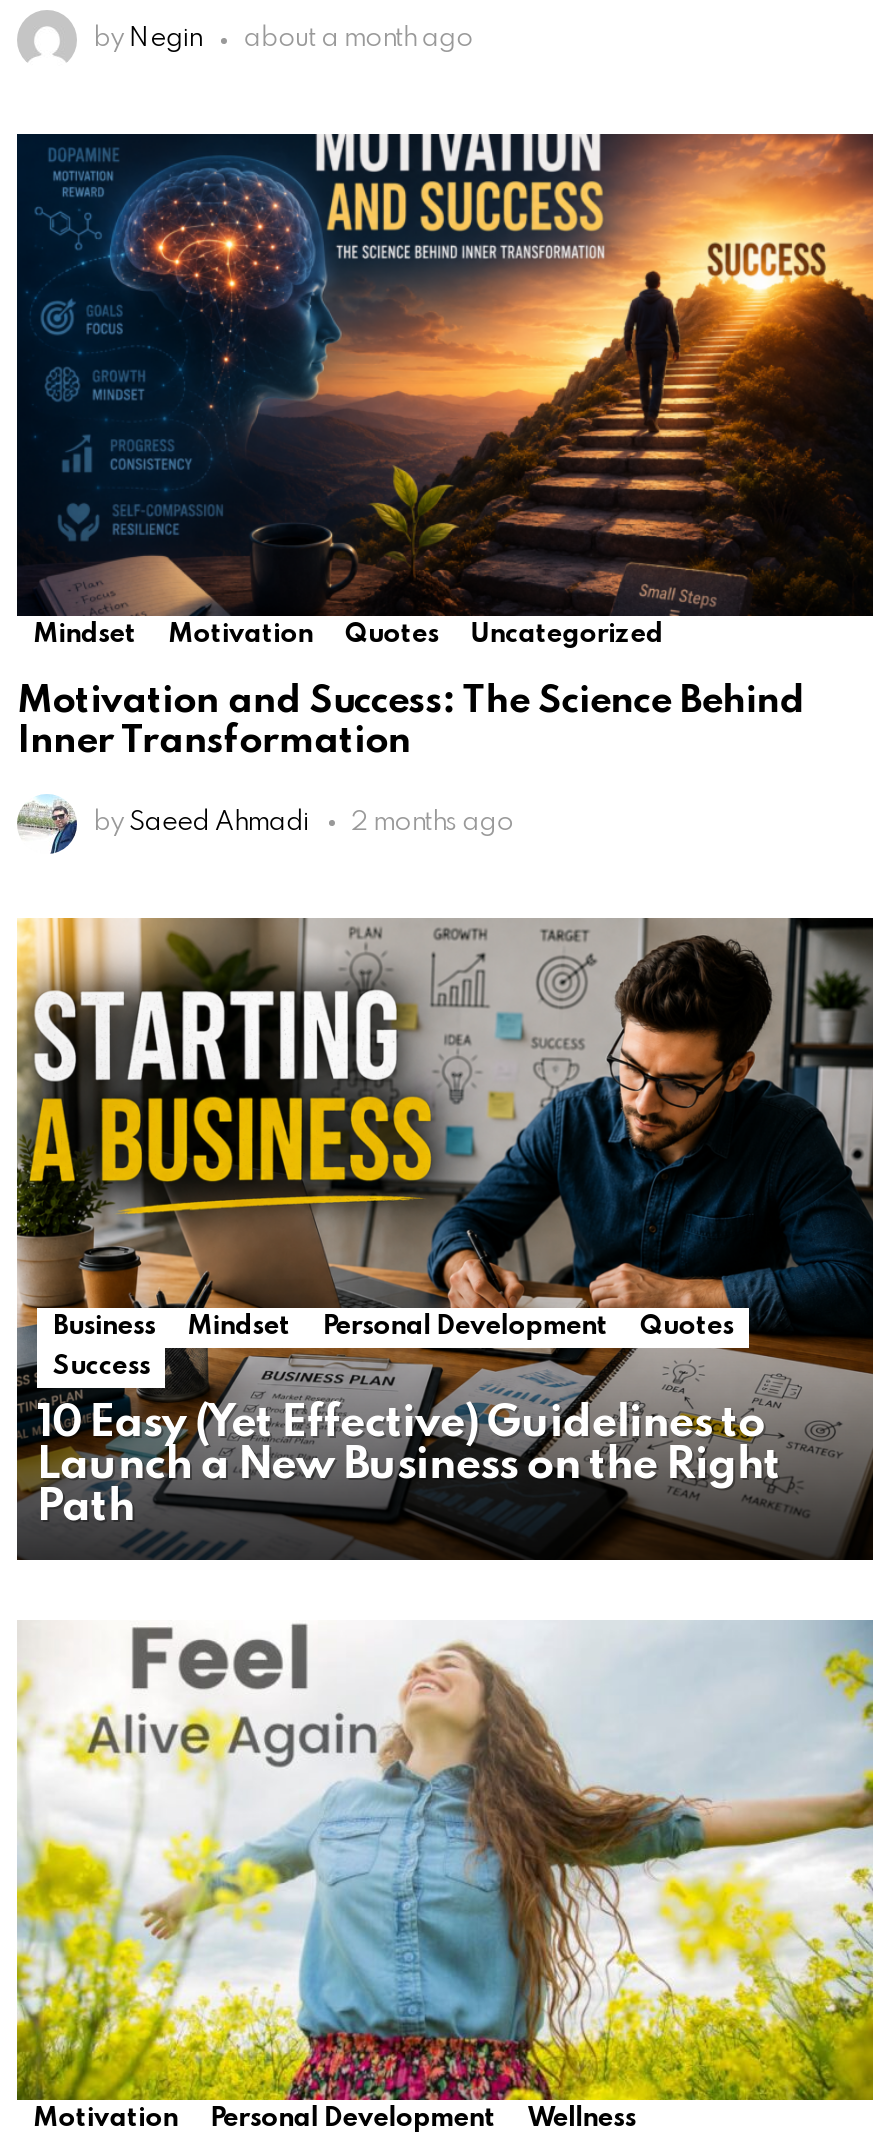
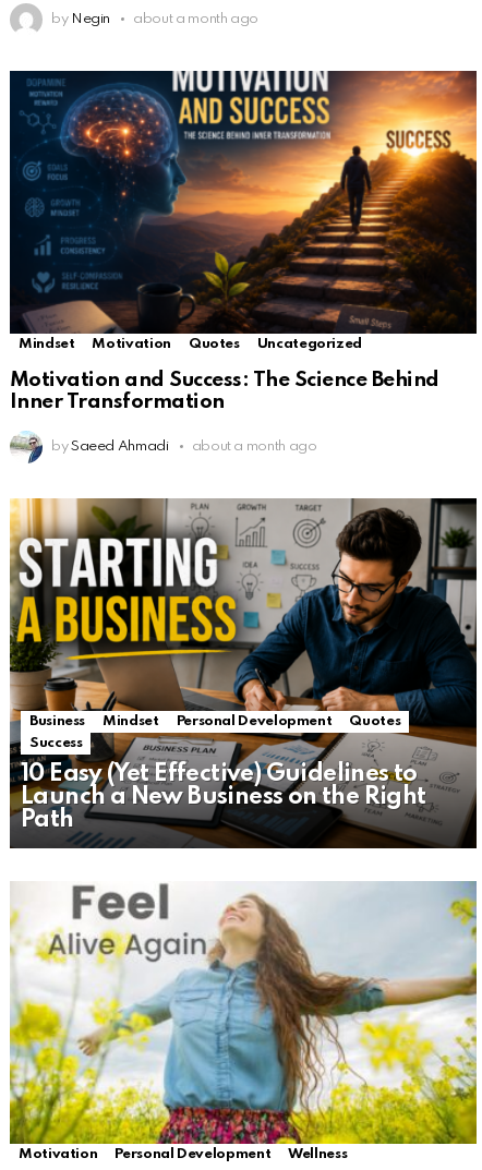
- 2 months ago
+ about a month ago
